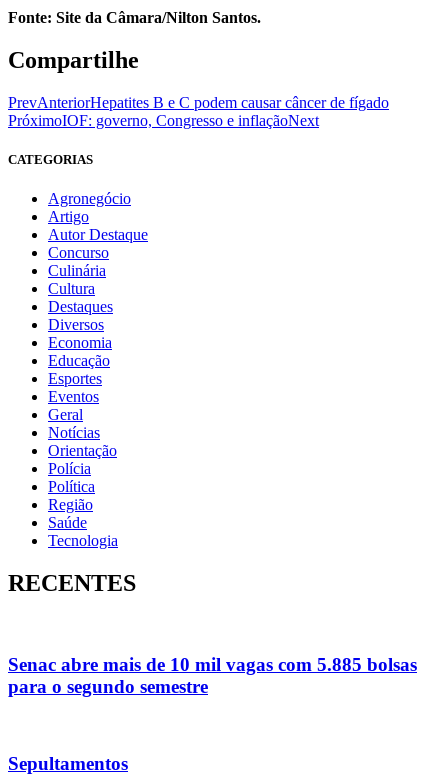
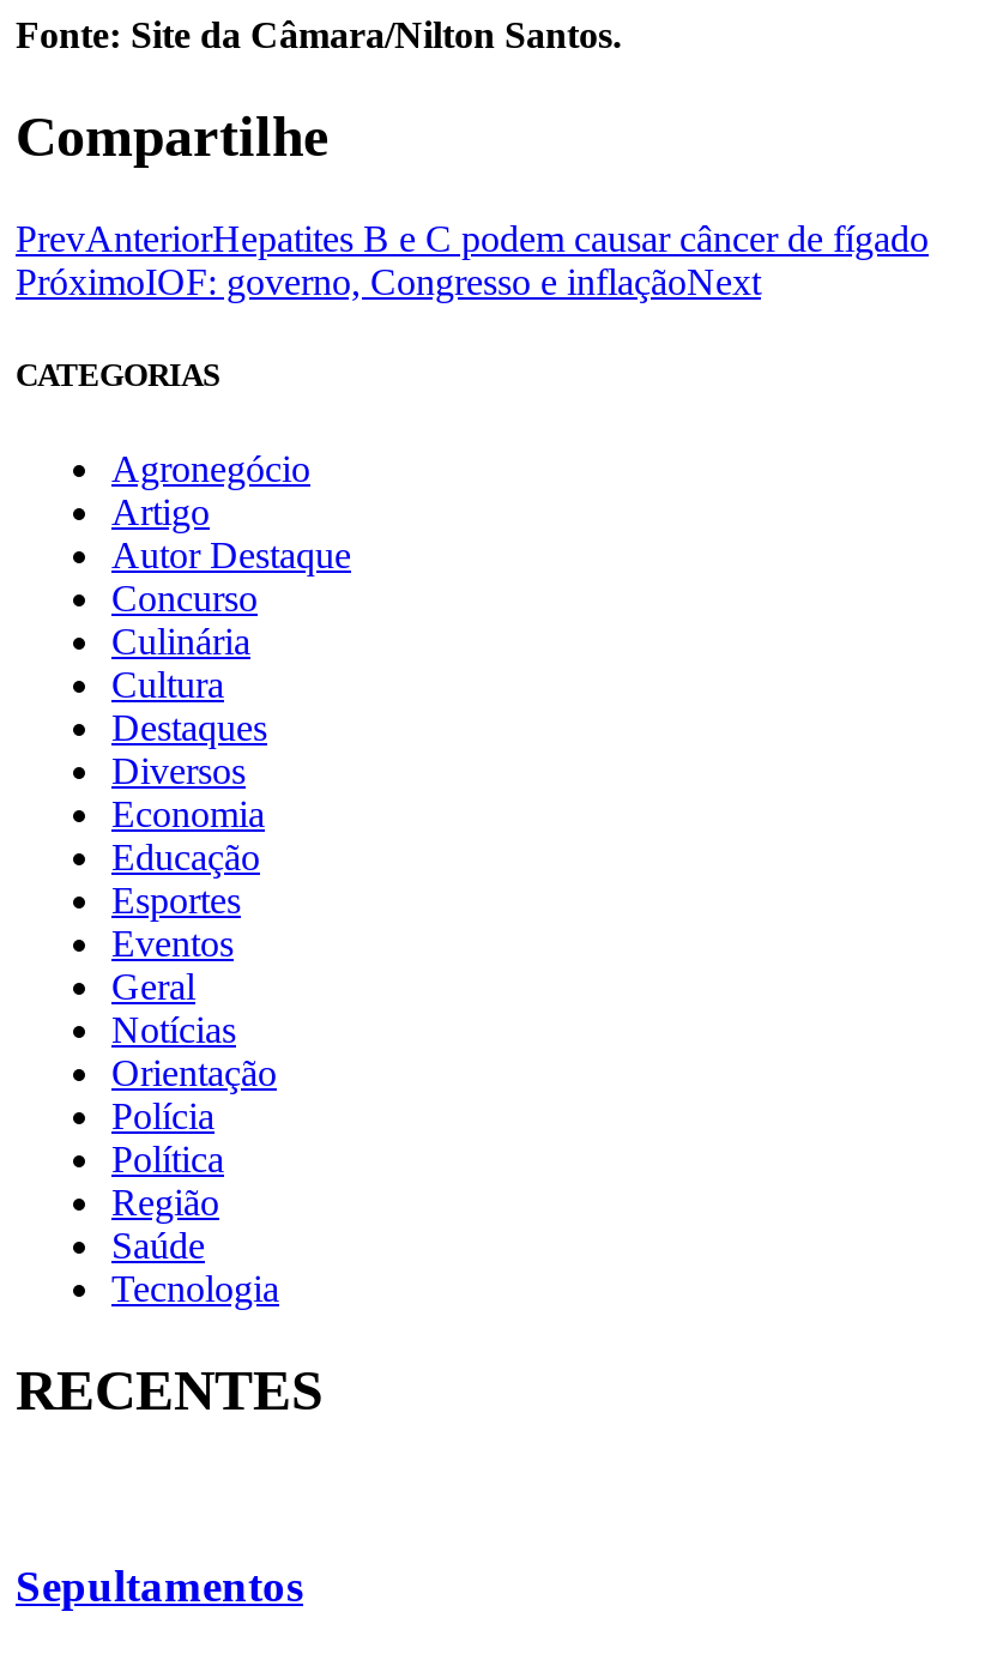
- Senac abre mais de 10 mil vagas com 5.885 bolsas
- para o segundo semestre
